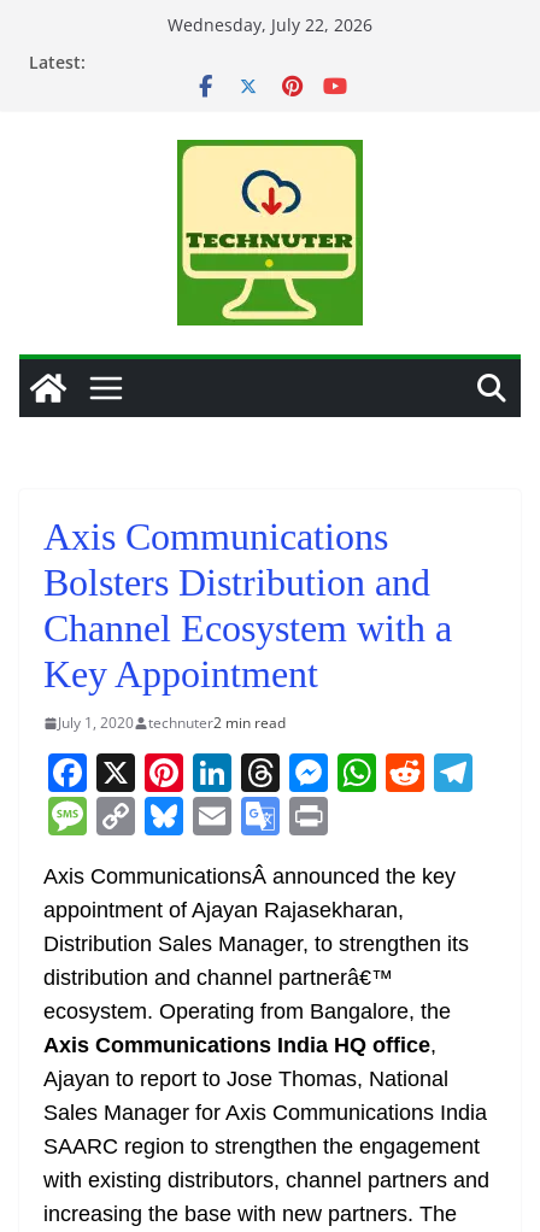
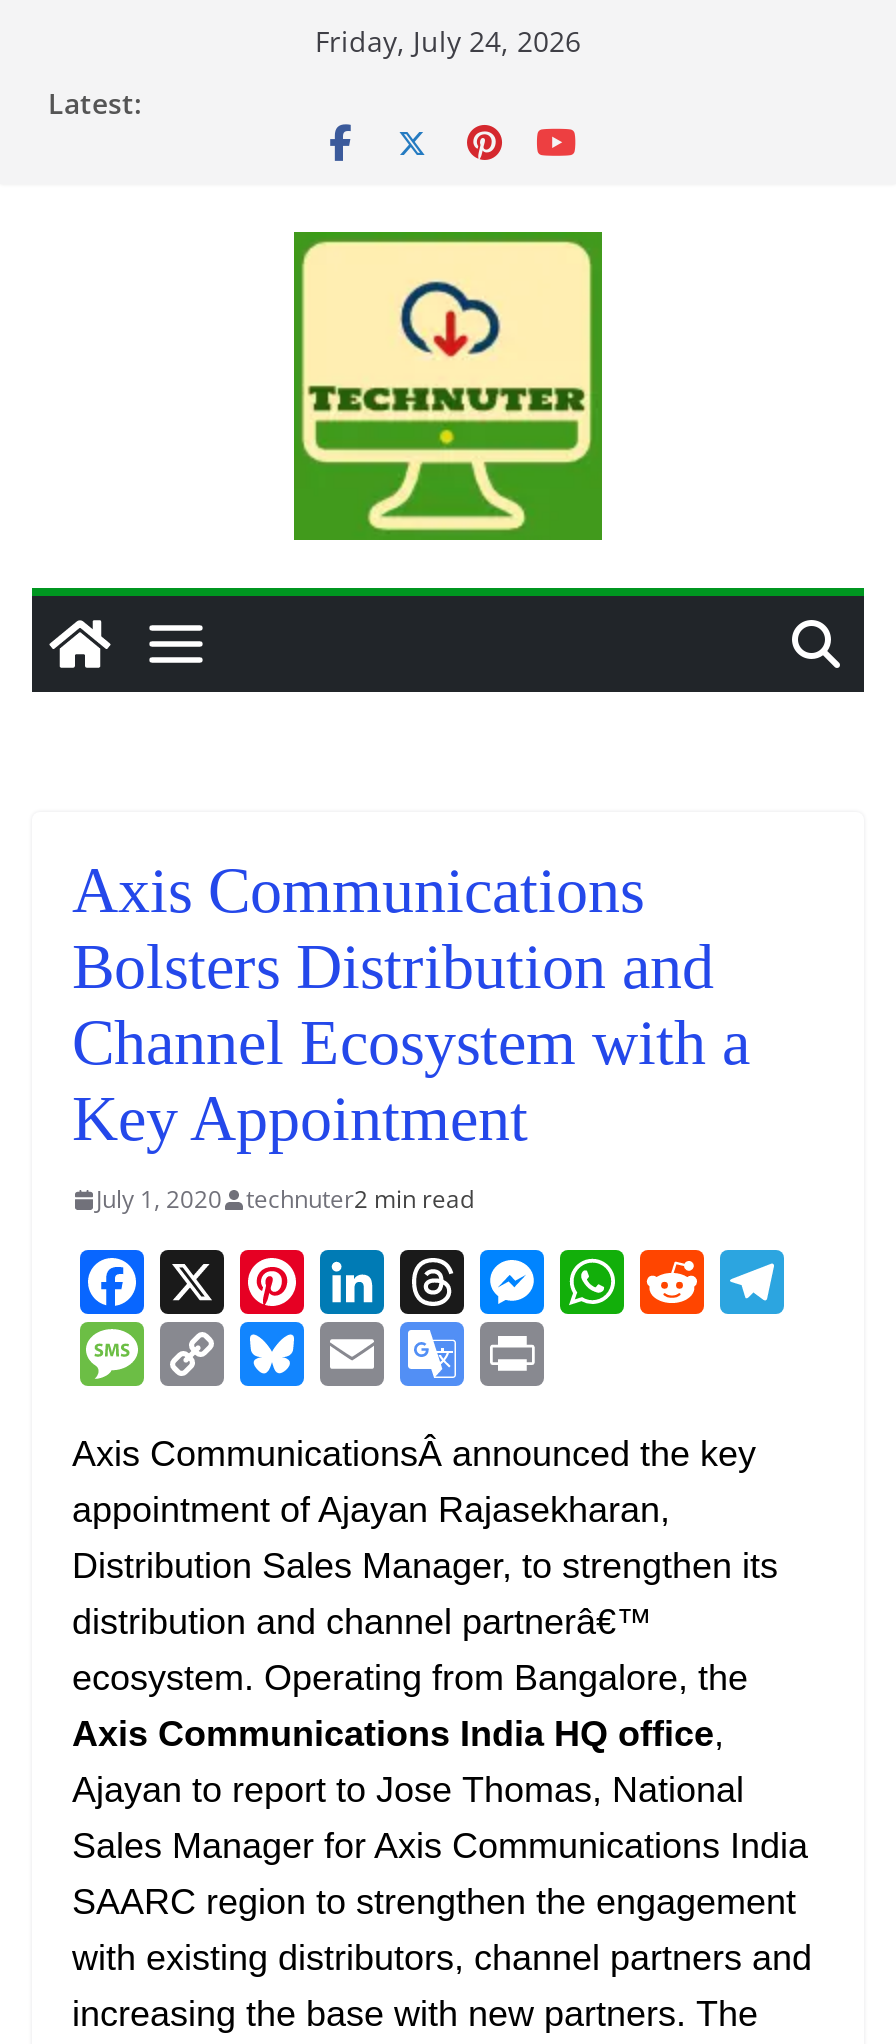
- Wednesday, July 22, 2026
+ Friday, July 24, 2026
